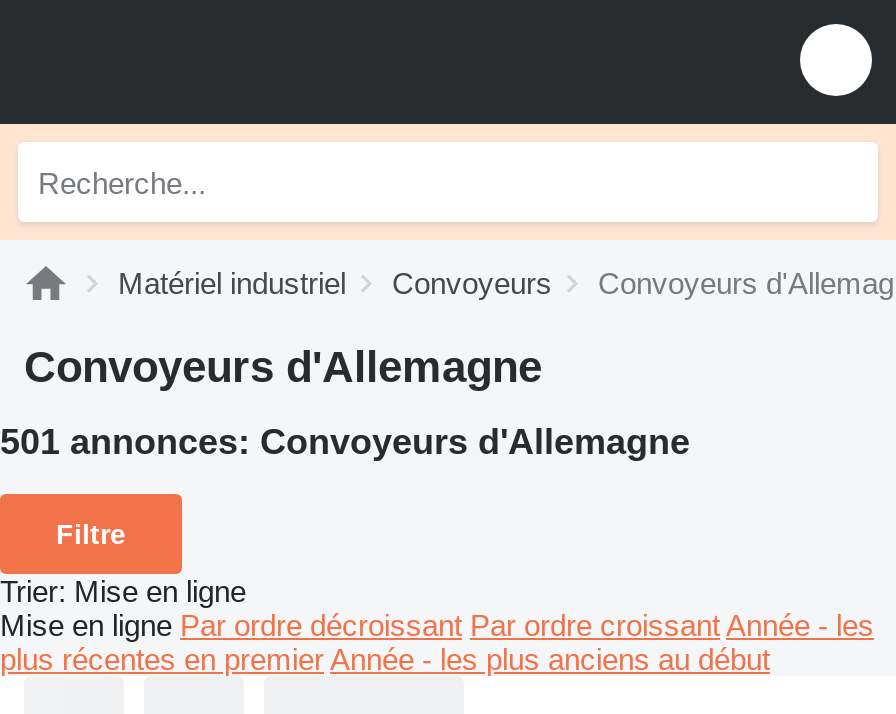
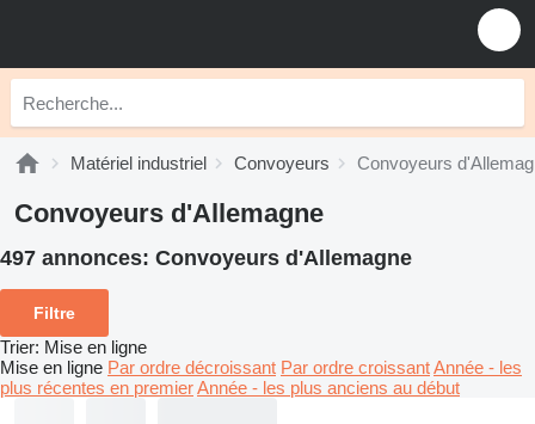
- 501 annonces: Convoyeurs d'Allemagne
+ 497 annonces: Convoyeurs d'Allemagne
